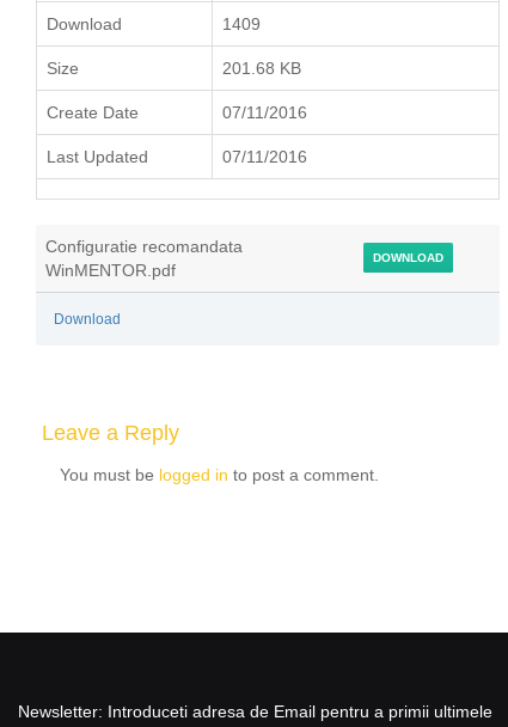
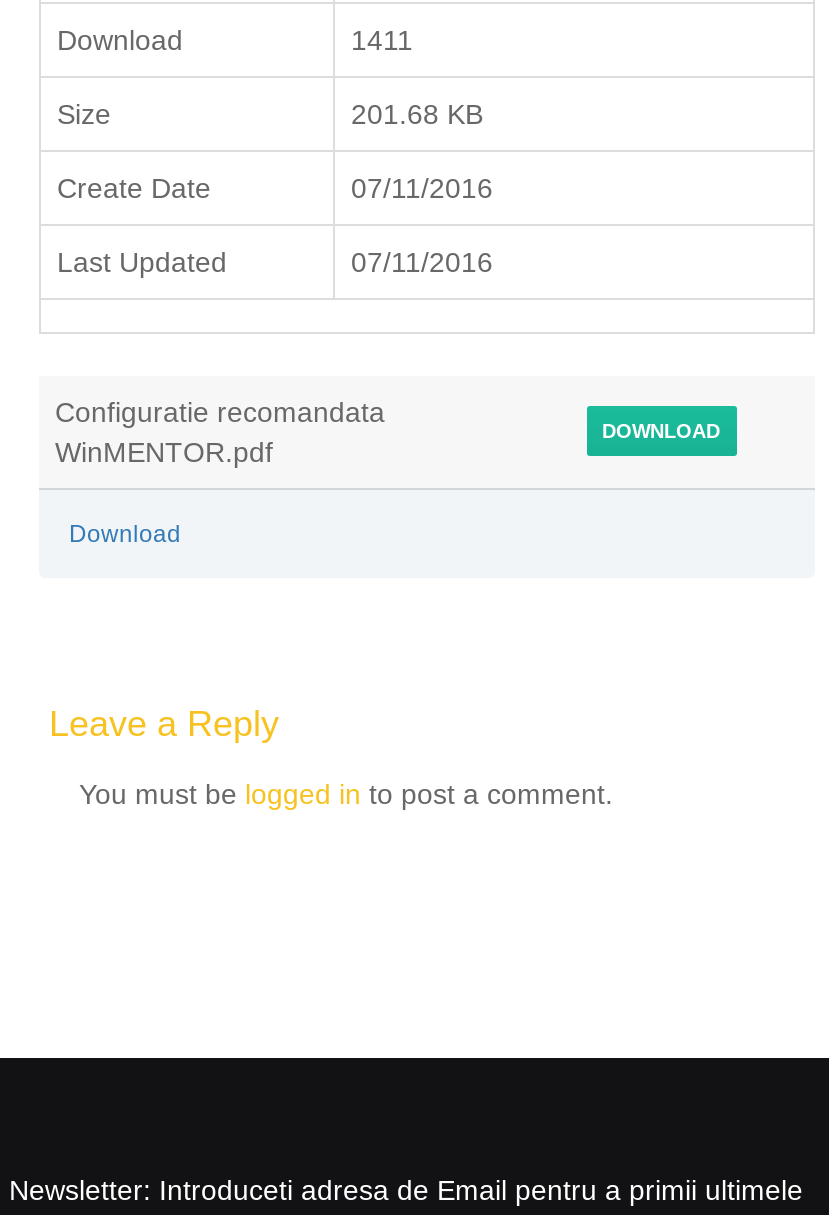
- 1409
+ 1411
